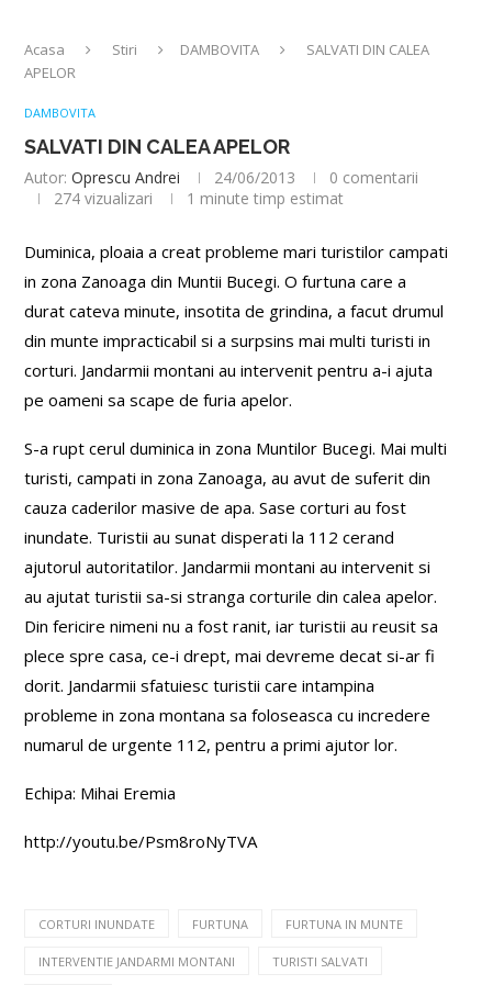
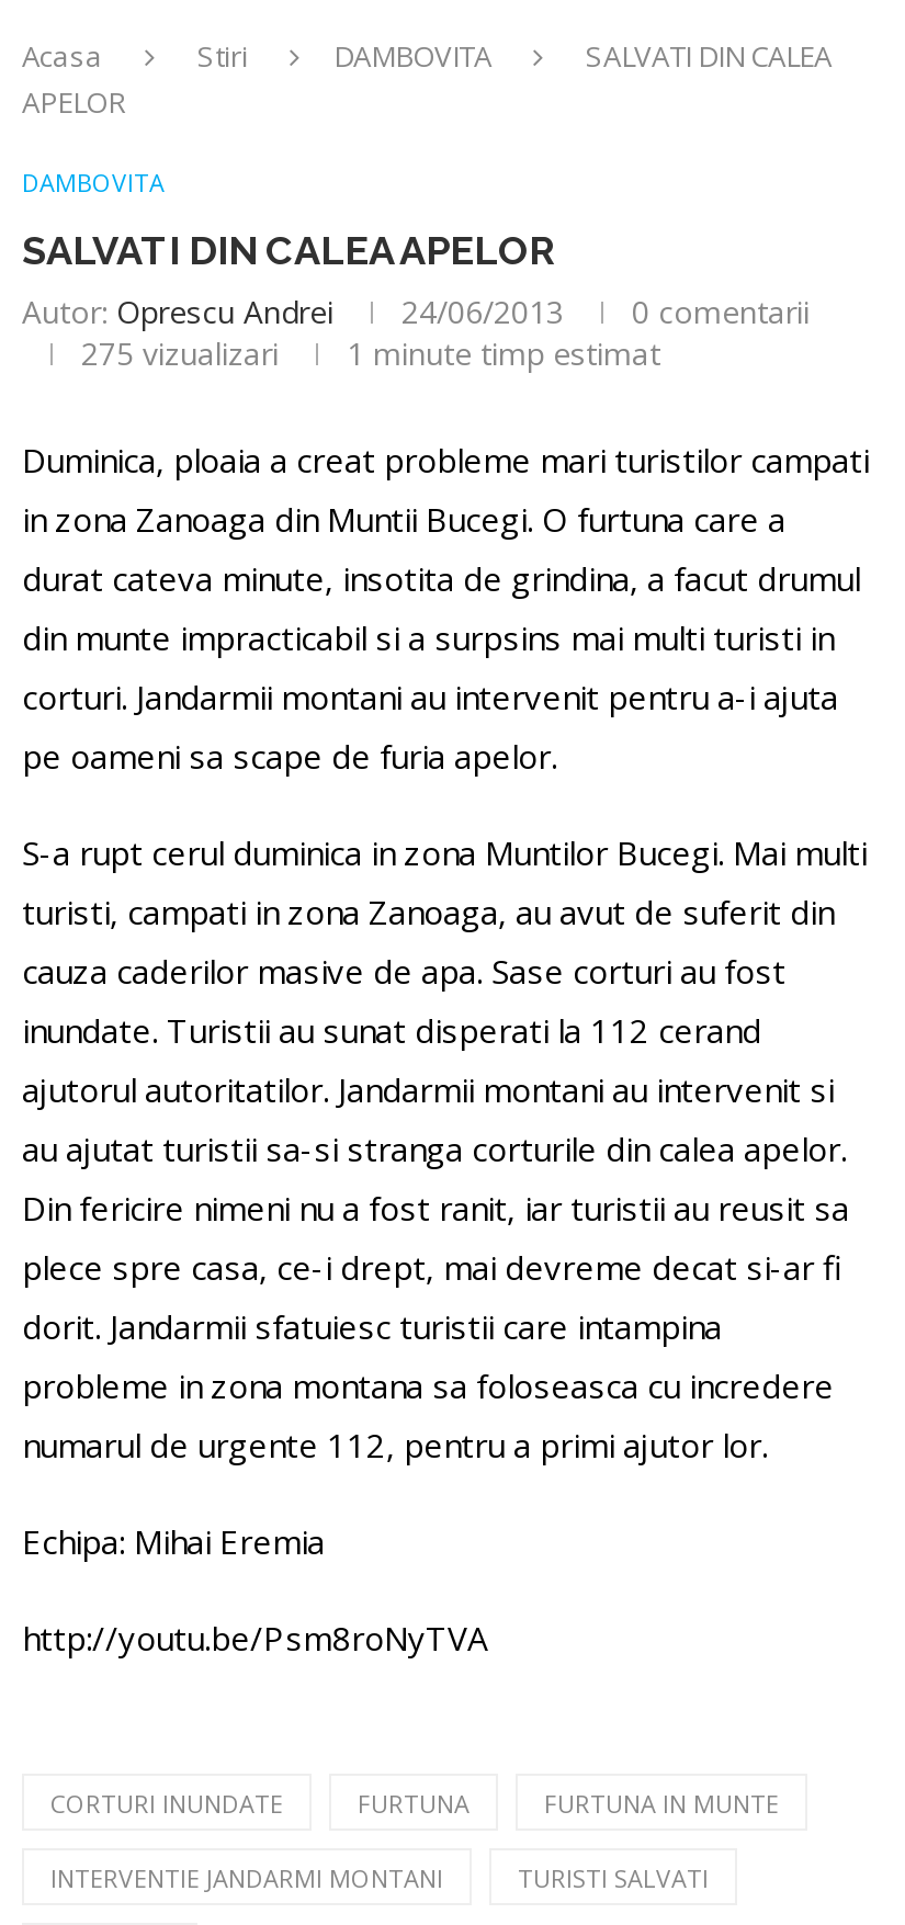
- 274 vizualizari 1 minute timp estimat
+ 275 vizualizari 1 minute timp estimat
